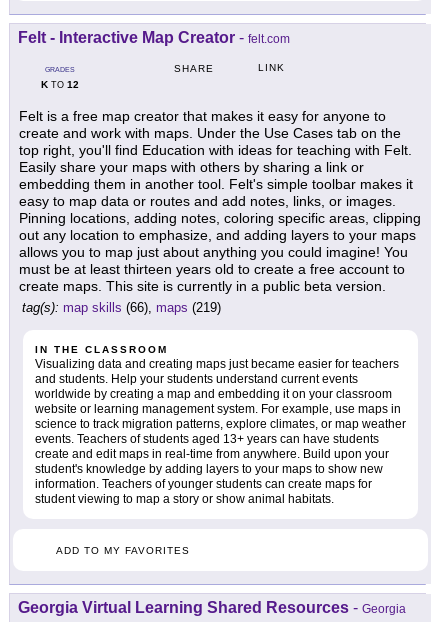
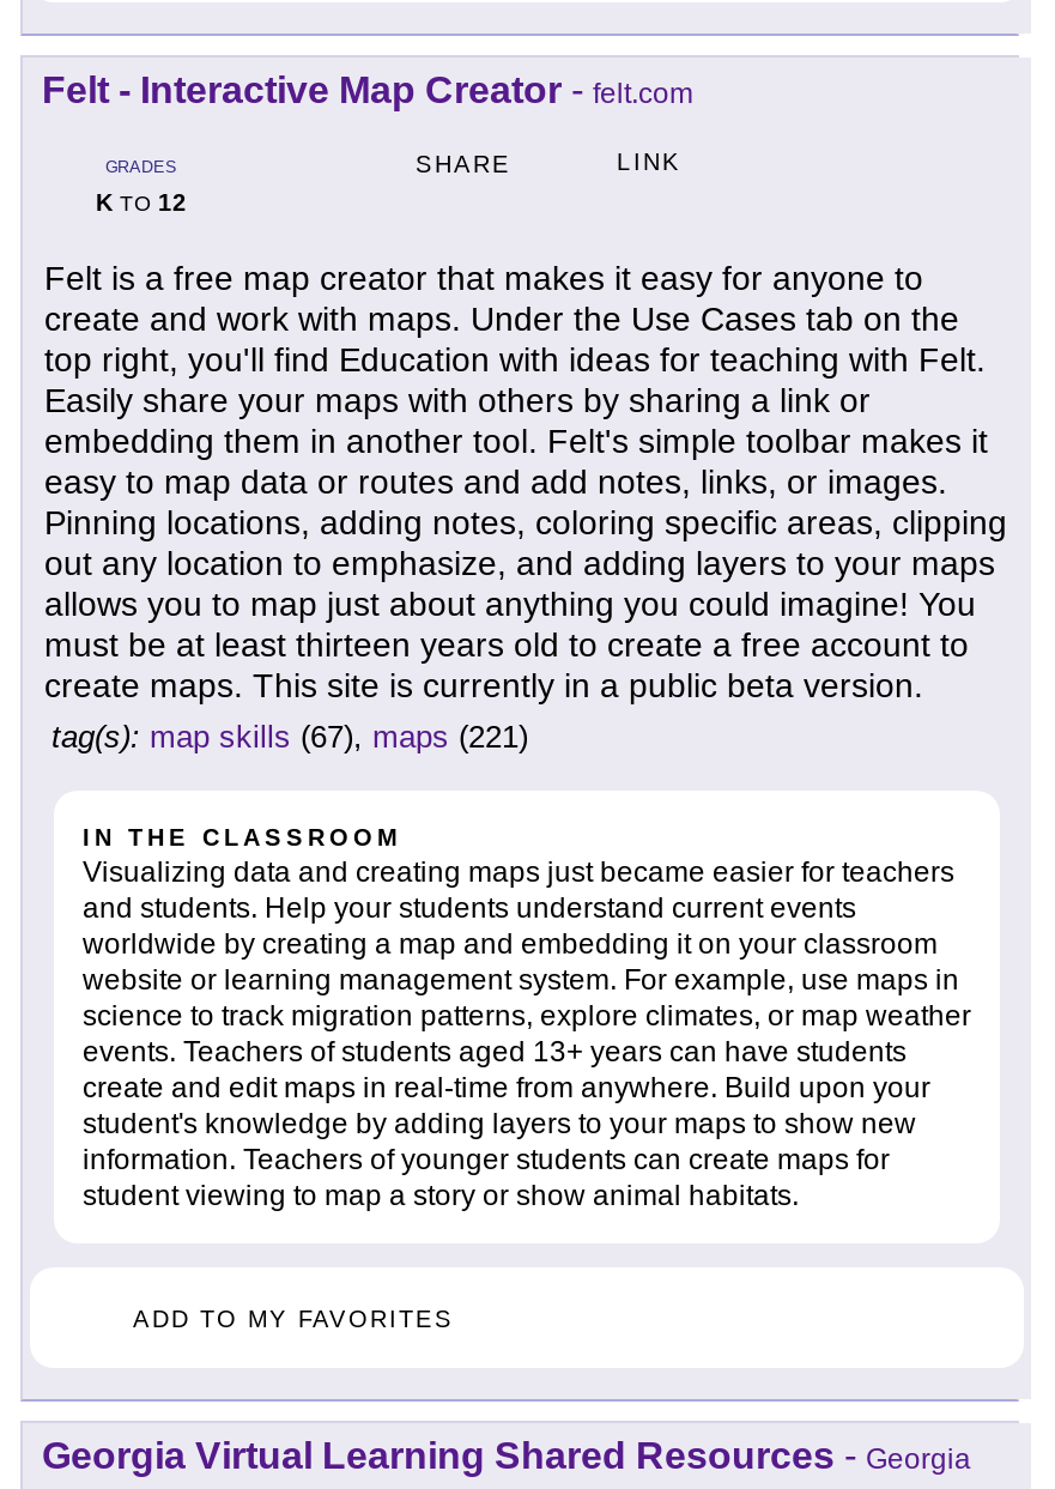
- tag(s): map skills (66), maps (219)
+ tag(s): map skills (67), maps (221)
